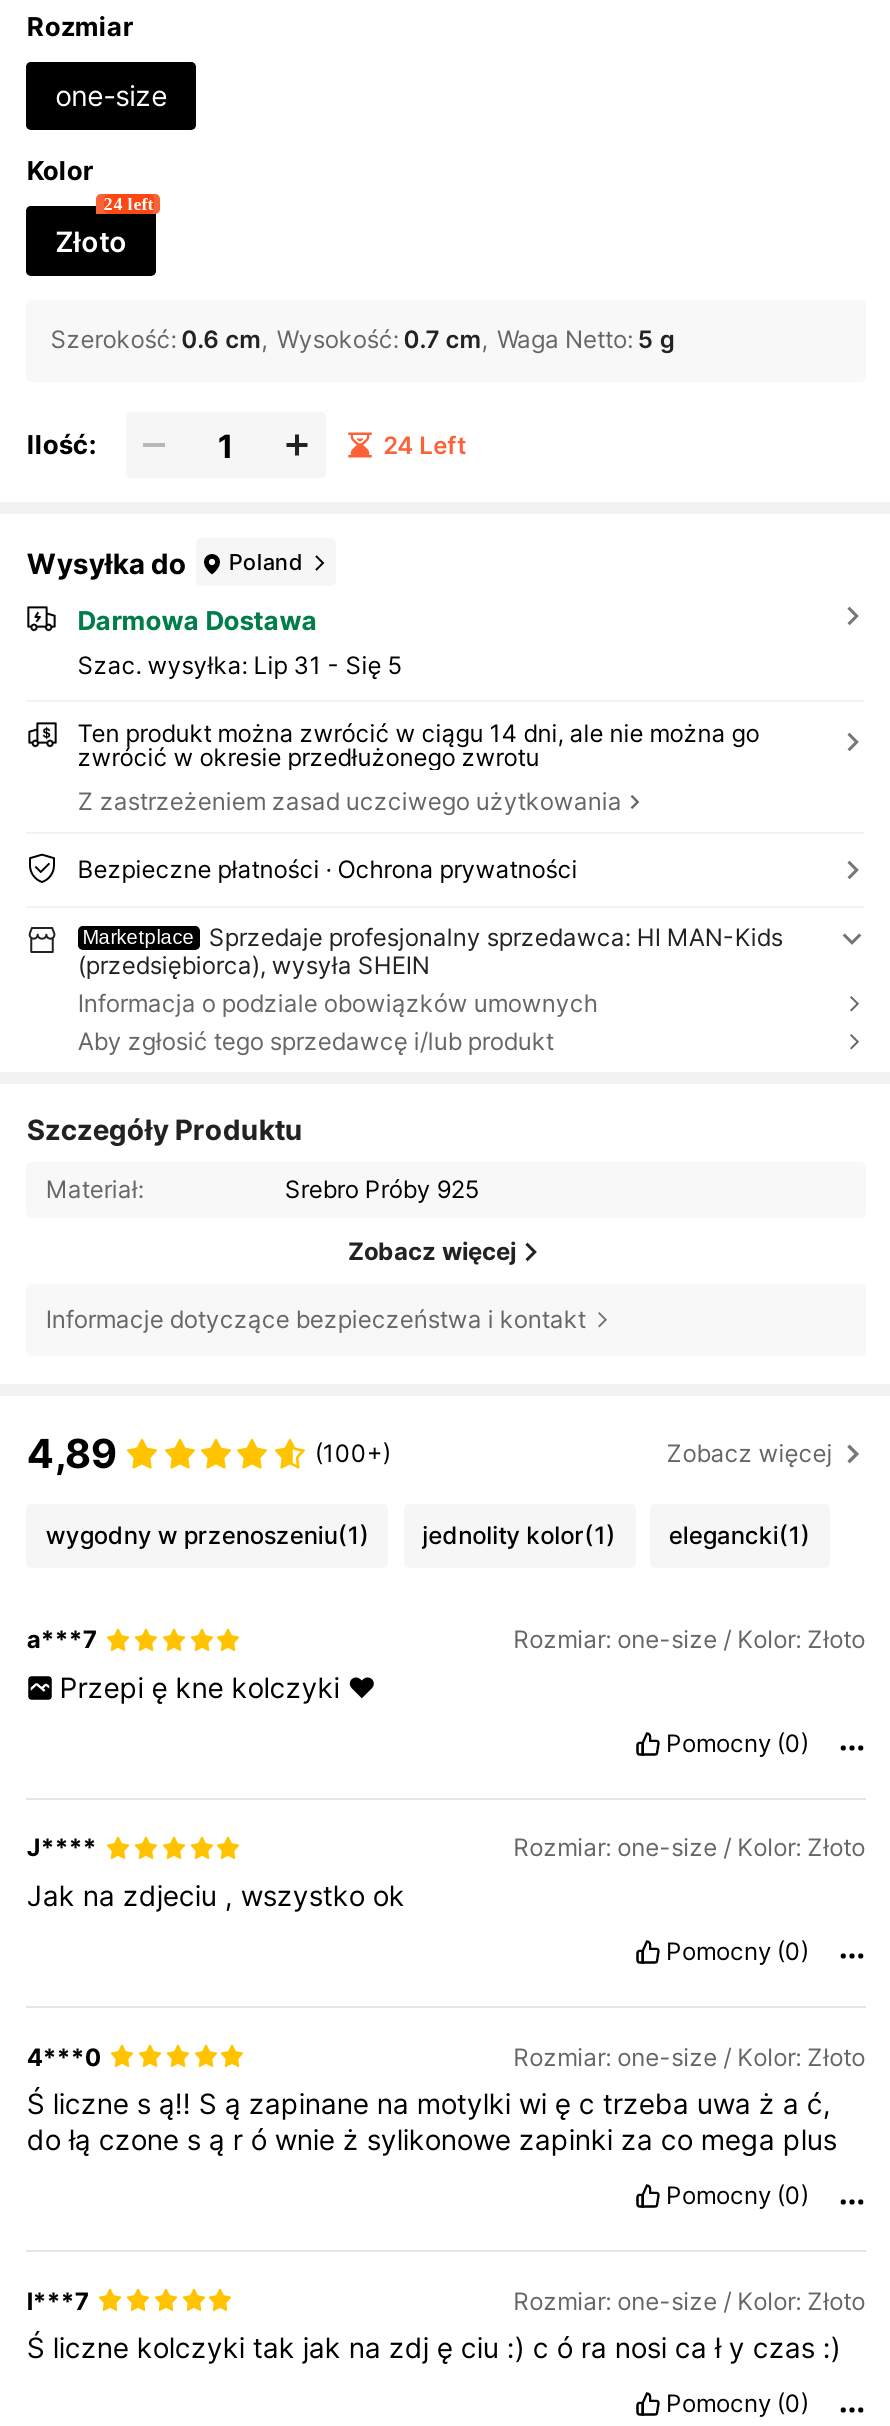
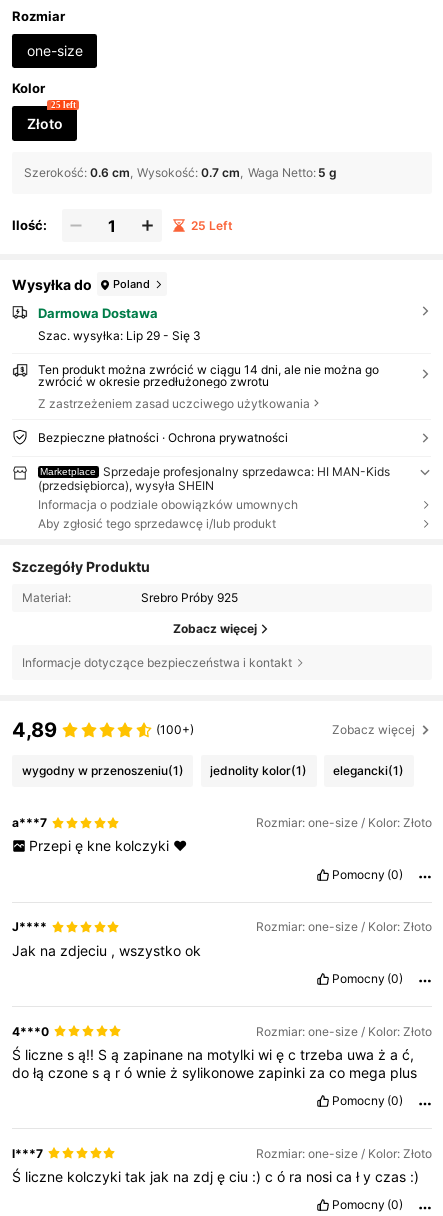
- 24 left
+ 25 left

- 24 Left
+ 25 Left

- Szac. wysyłka: Lip 31 - Się 5
+ Szac. wysyłka: Lip 29 - Się 3
